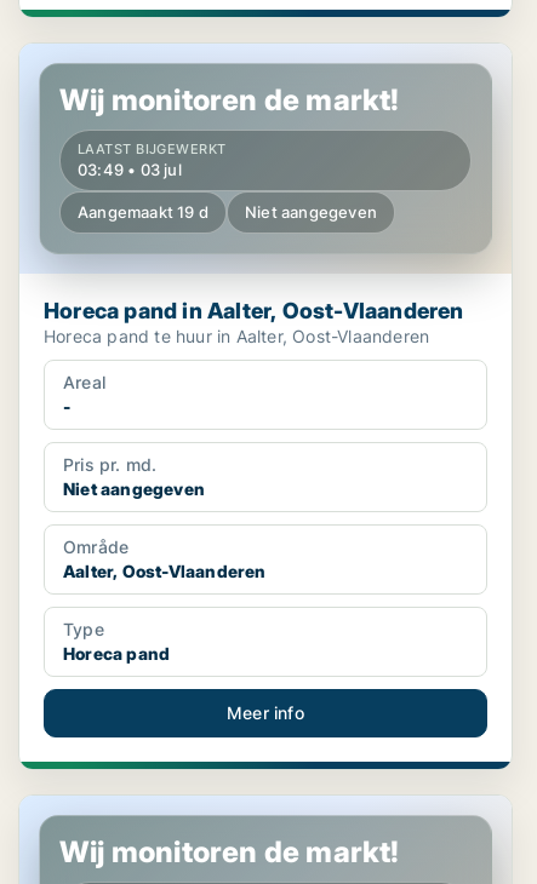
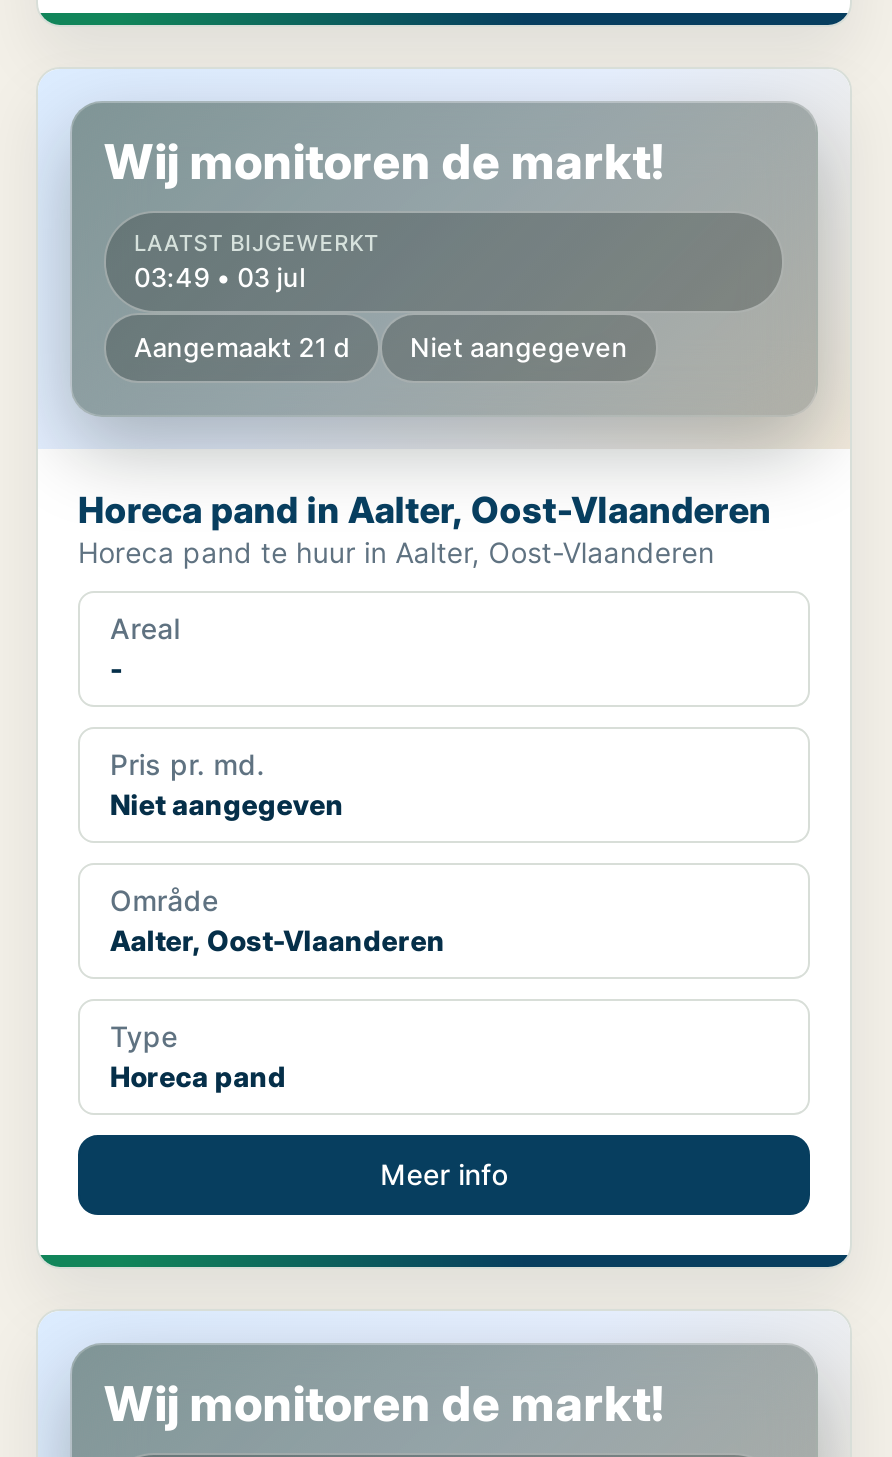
- Aangemaakt 19 d Niet aangegeven
+ Aangemaakt 21 d Niet aangegeven
